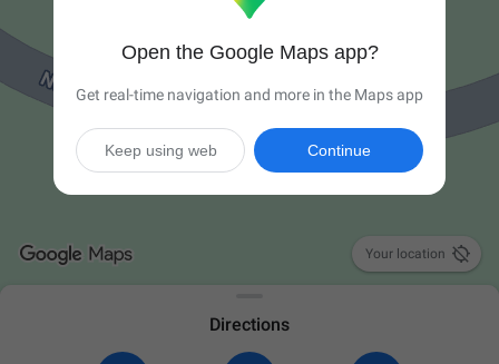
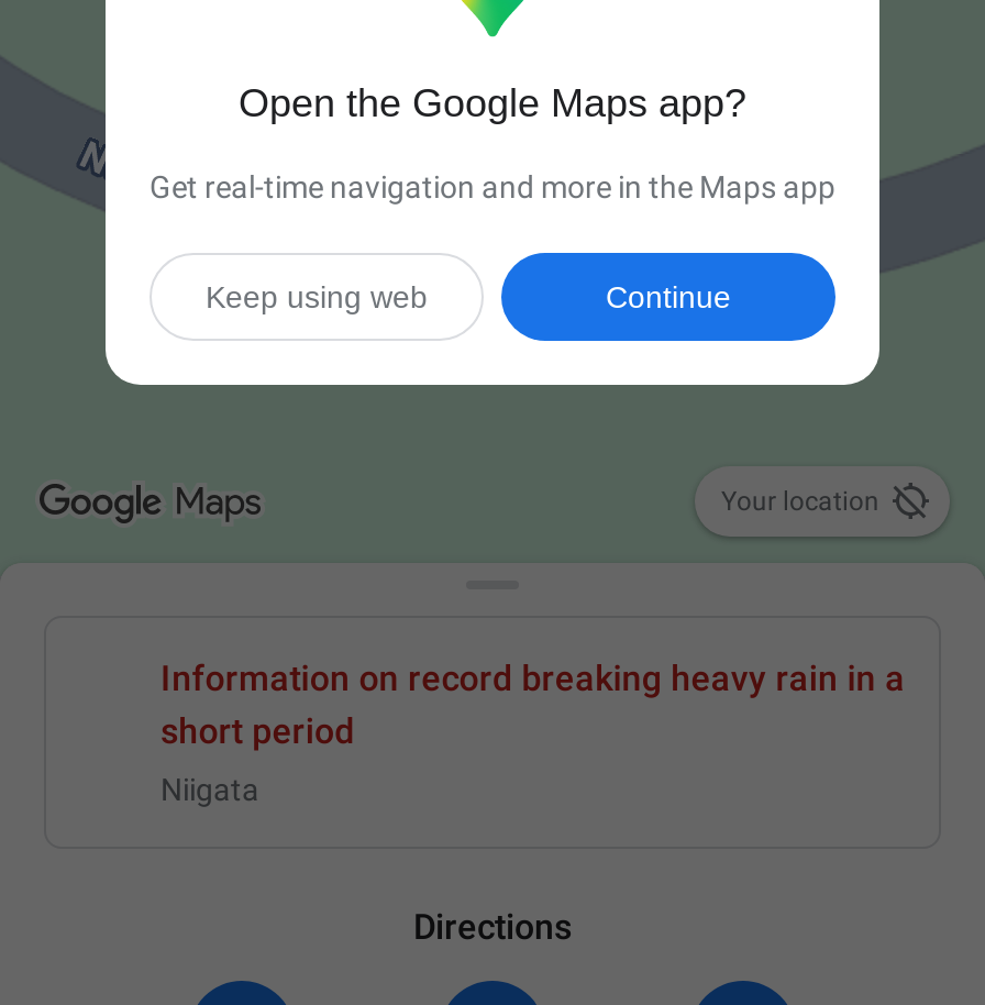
+ Information on record breaking heavy rain in a
+ short period
+ Niigata
